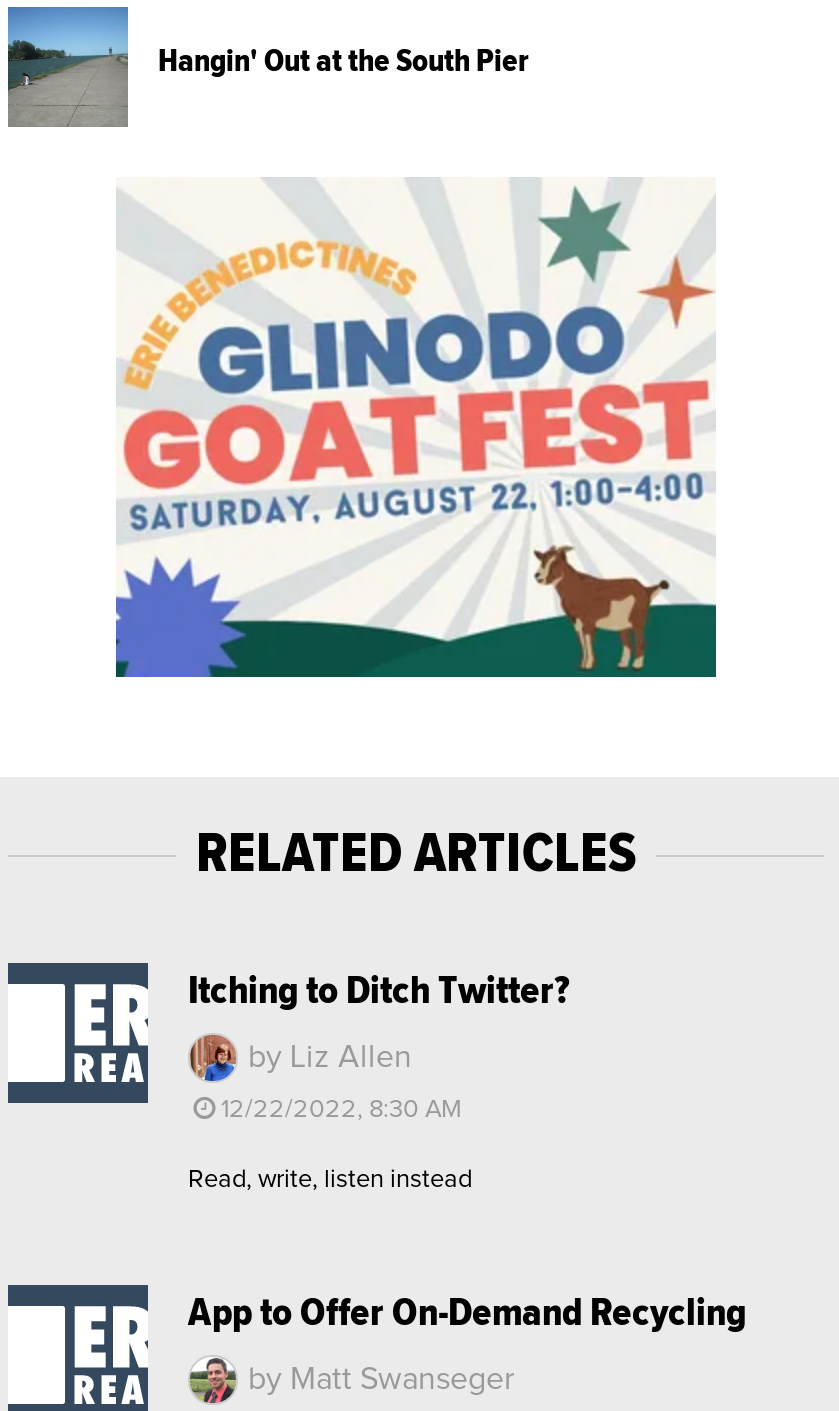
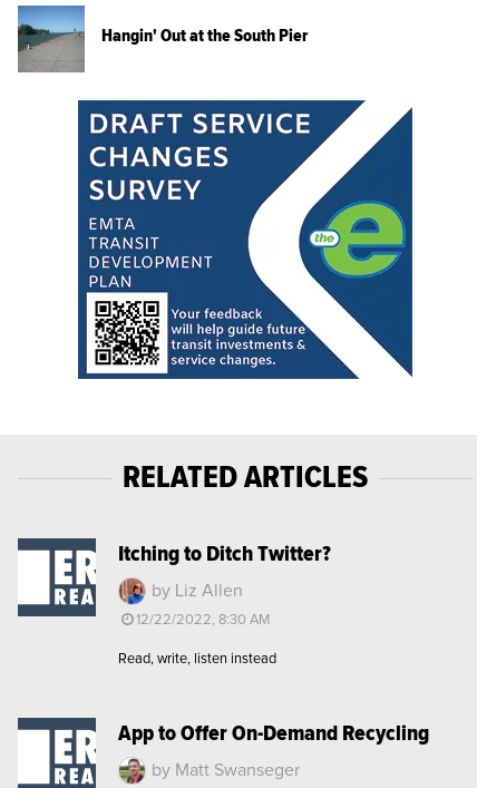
- [image]
+ [image]
